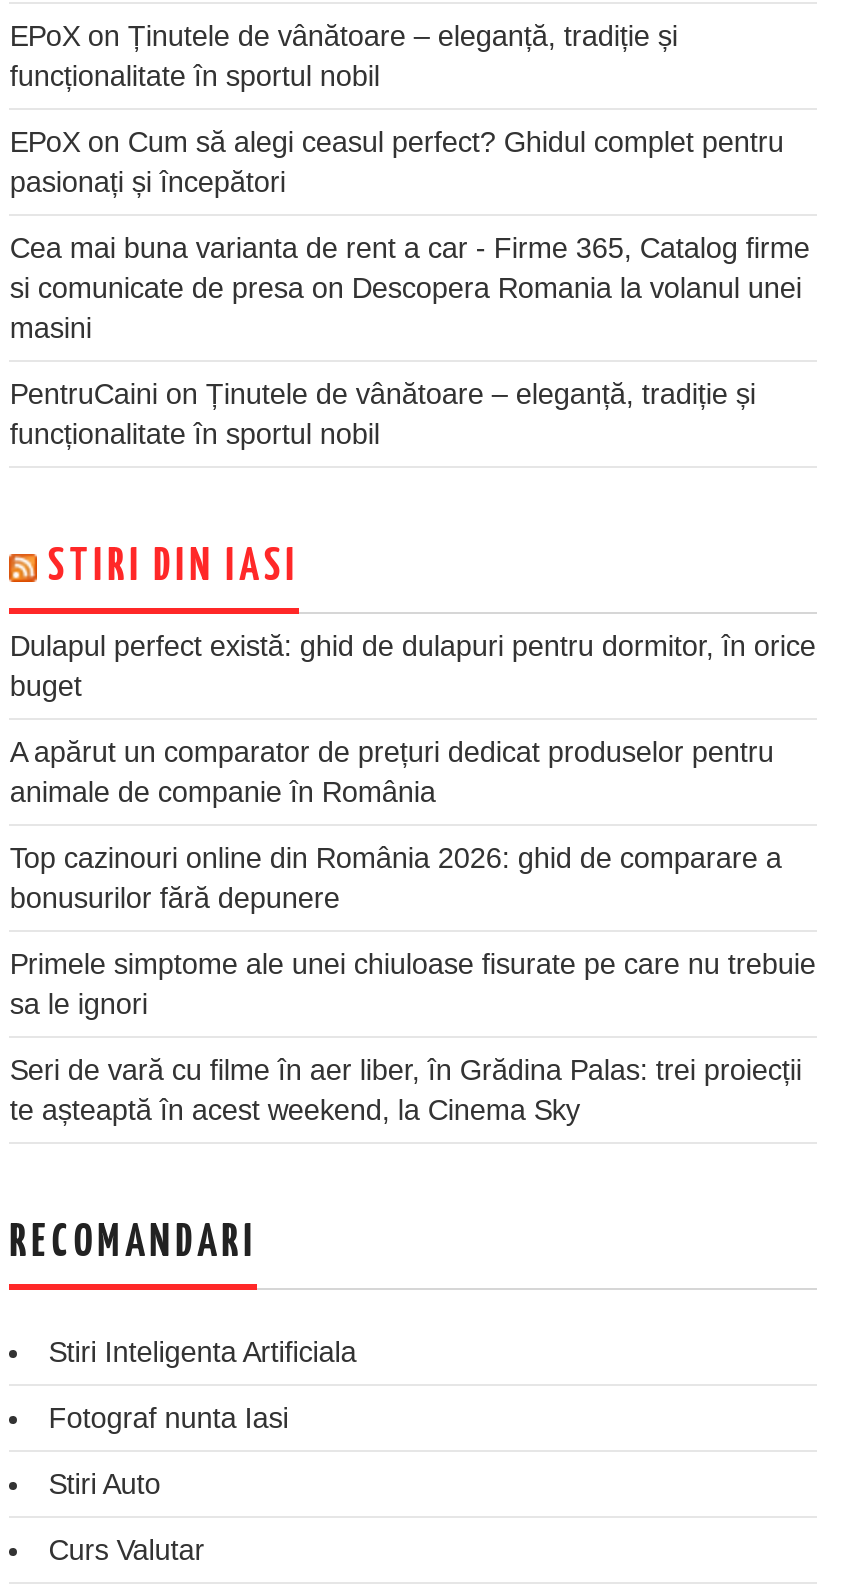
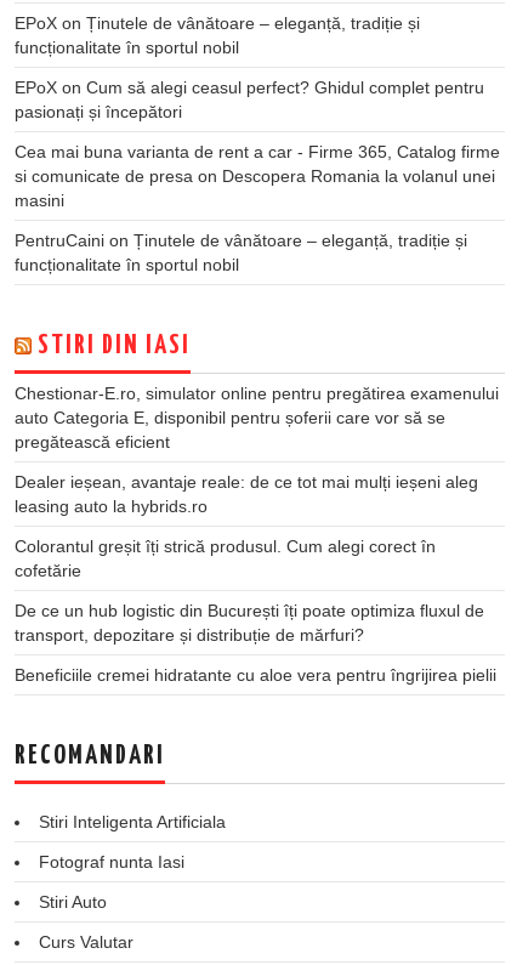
- Dulapul perfect există: ghid de dulapuri pentru dormitor, în orice
- buget
+ Chestionar-E.ro, simulator online pentru pregătirea examenului
+ auto Categoria E, disponibil pentru șoferii care vor să se
+ pregătească eficient

- A apărut un comparator de prețuri dedicat produselor pentru
- animale de companie în România
+ Dealer ieșean, avantaje reale: de ce tot mai mulți ieșeni aleg
+ leasing auto la hybrids.ro

- Top cazinouri online din România 2026: ghid de comparare a
- bonusurilor fără depunere
+ Colorantul greșit îți strică produsul. Cum alegi corect în
+ cofetărie

- Primele simptome ale unei chiuloase fisurate pe care nu trebuie
- sa le ignori
+ De ce un hub logistic din București îți poate optimiza fluxul de
+ transport, depozitare și distribuție de mărfuri?

- Seri de vară cu filme în aer liber, în Grădina Palas: trei proiecții
- te așteaptă în acest weekend, la Cinema Sky
+ Beneficiile cremei hidratante cu aloe vera pentru îngrijirea pielii
